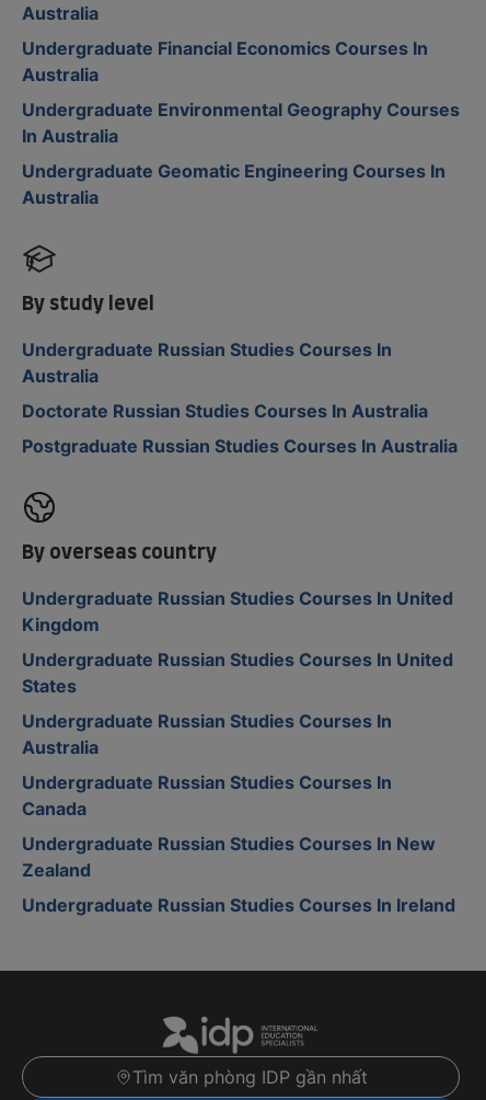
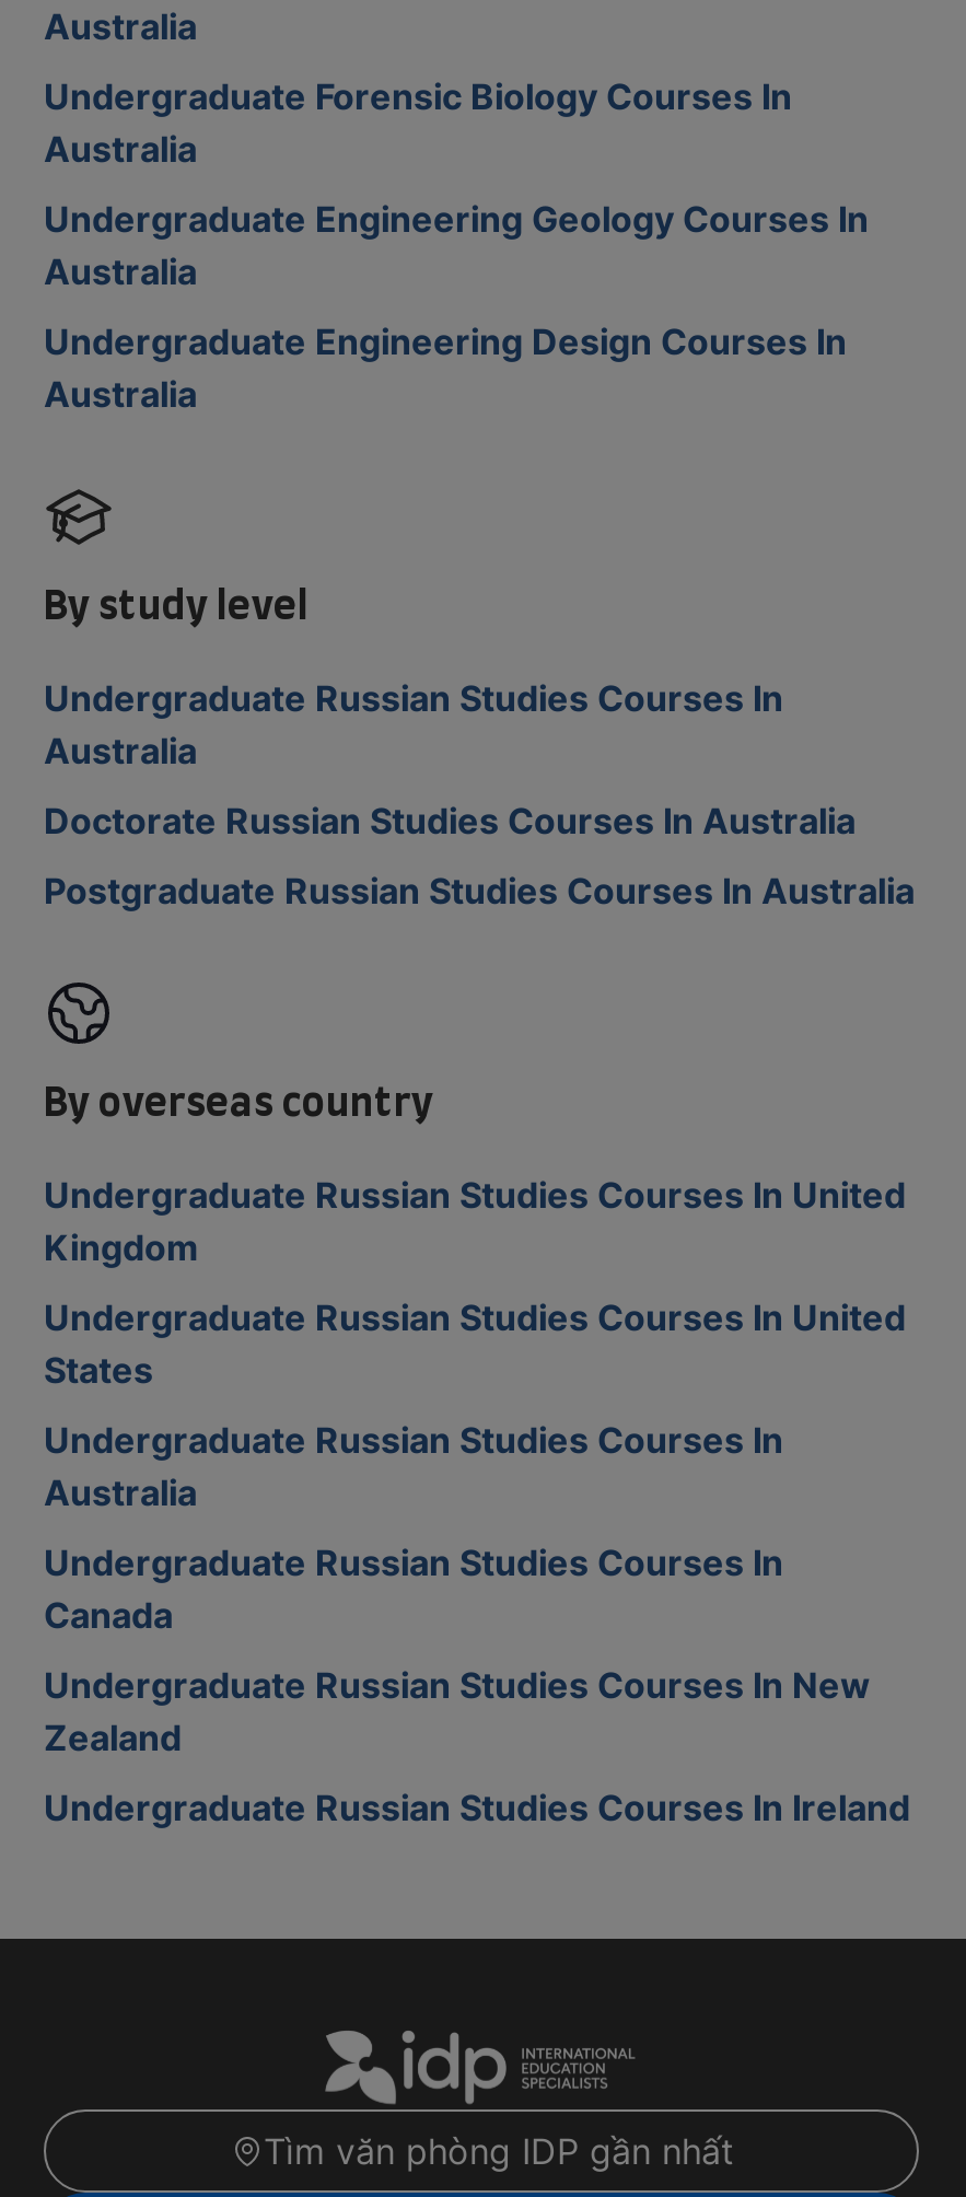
- Undergraduate Financial Economics Courses In
+ Undergraduate Forensic Biology Courses In

- Undergraduate Environmental Geography Courses
- In Australia
+ Undergraduate Engineering Geology Courses In
+ Australia

- Undergraduate Geomatic Engineering Courses In
+ Undergraduate Engineering Design Courses In
